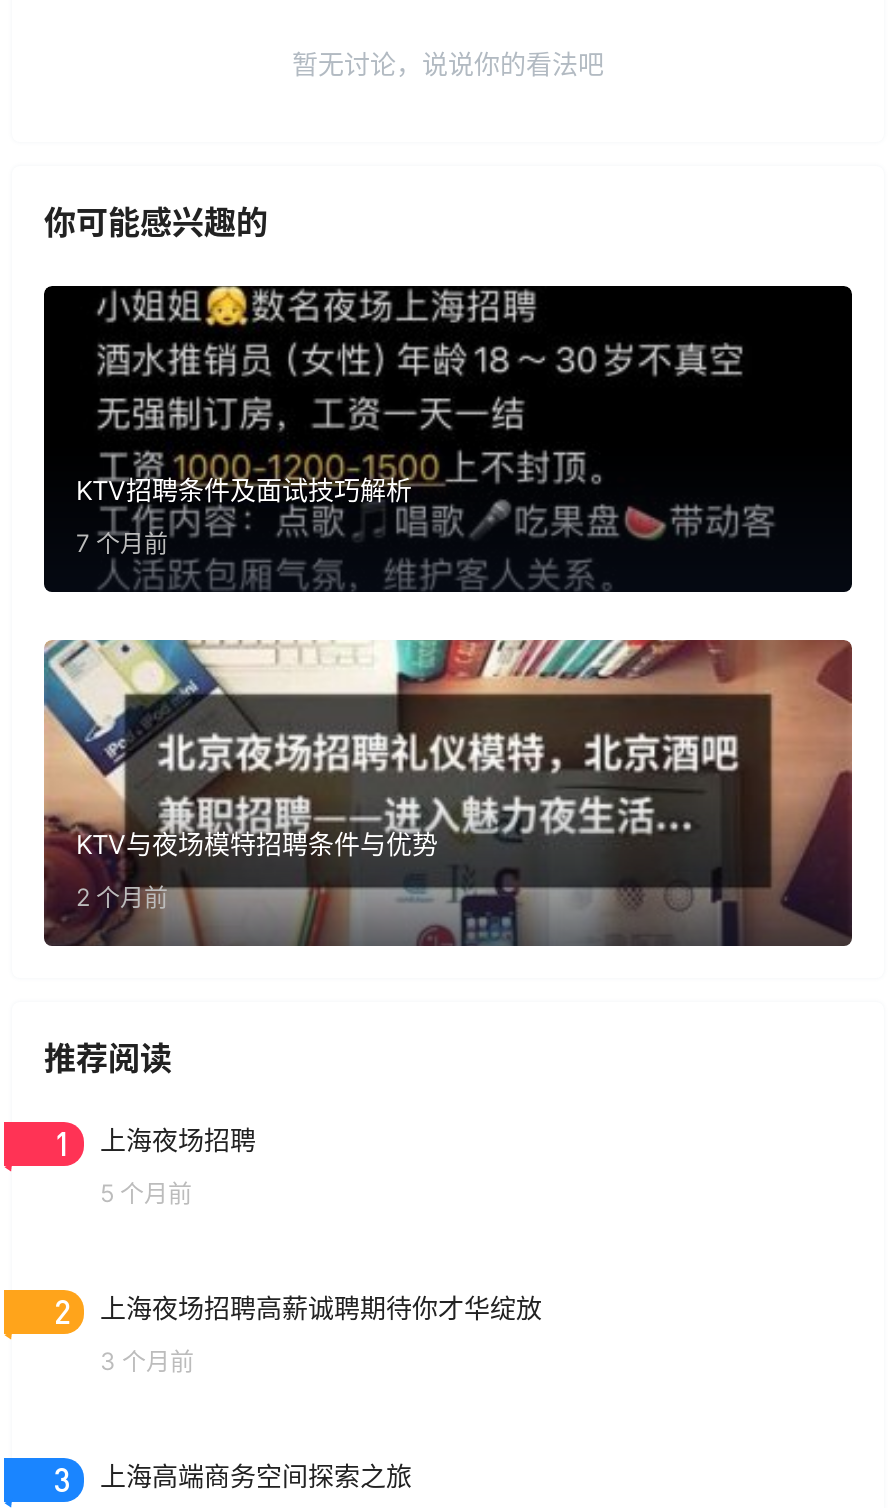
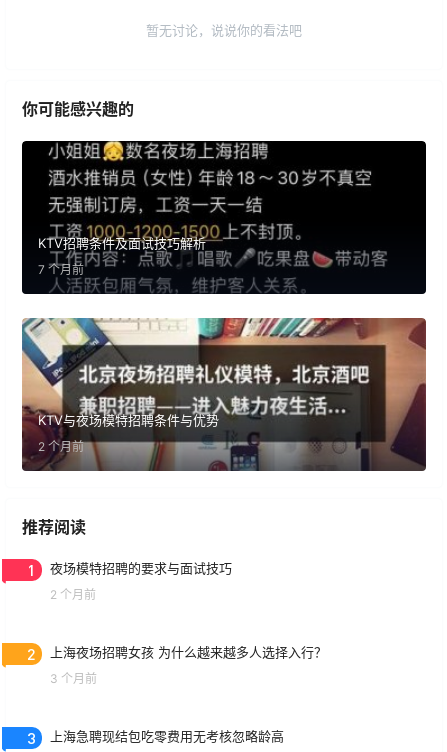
- 上海夜场招聘
+ 夜场模特招聘的要求与面试技巧

- 5 个月前
+ 2 个月前

- 上海夜场招聘高薪诚聘期待你才华绽放
+ 上海夜场招聘女孩 为什么越来越多人选择入行？

- 上海高端商务空间探索之旅
+ 上海急聘现结包吃零费用无考核忽略龄高
